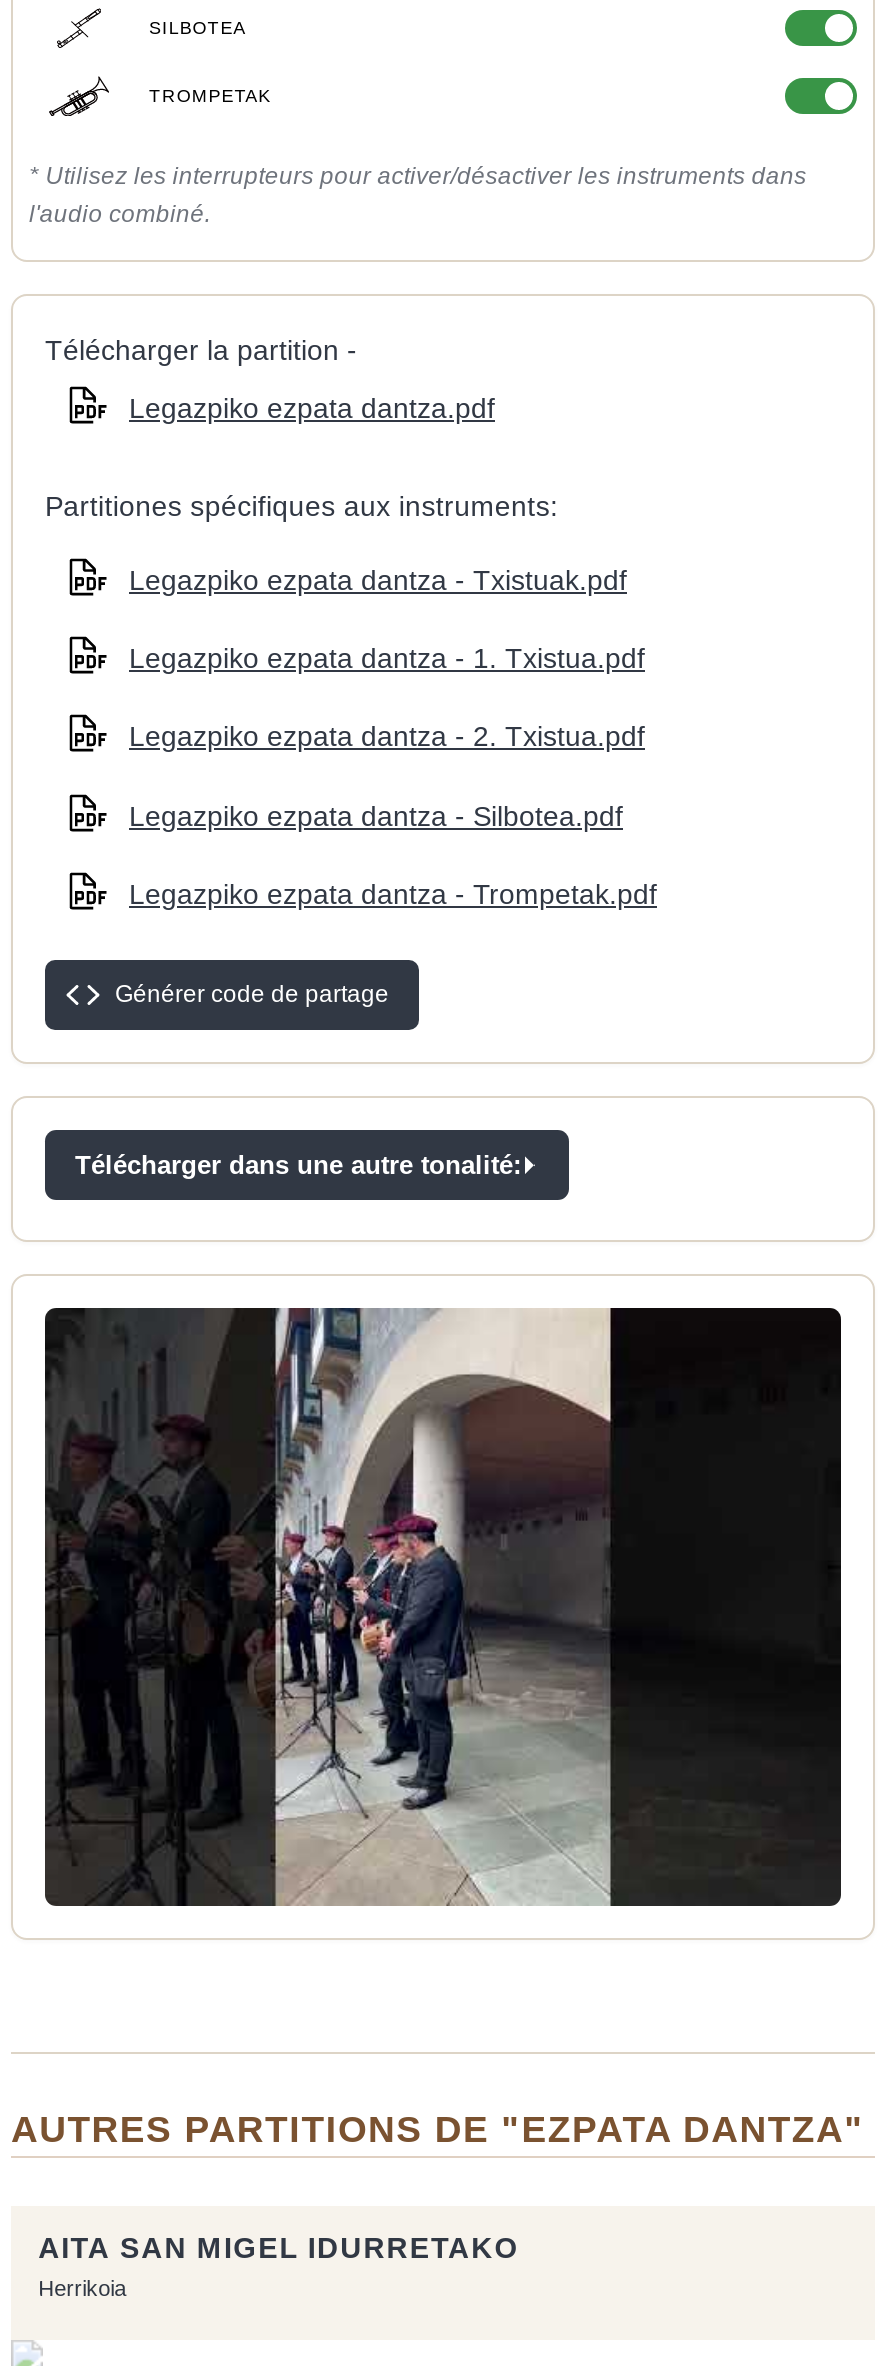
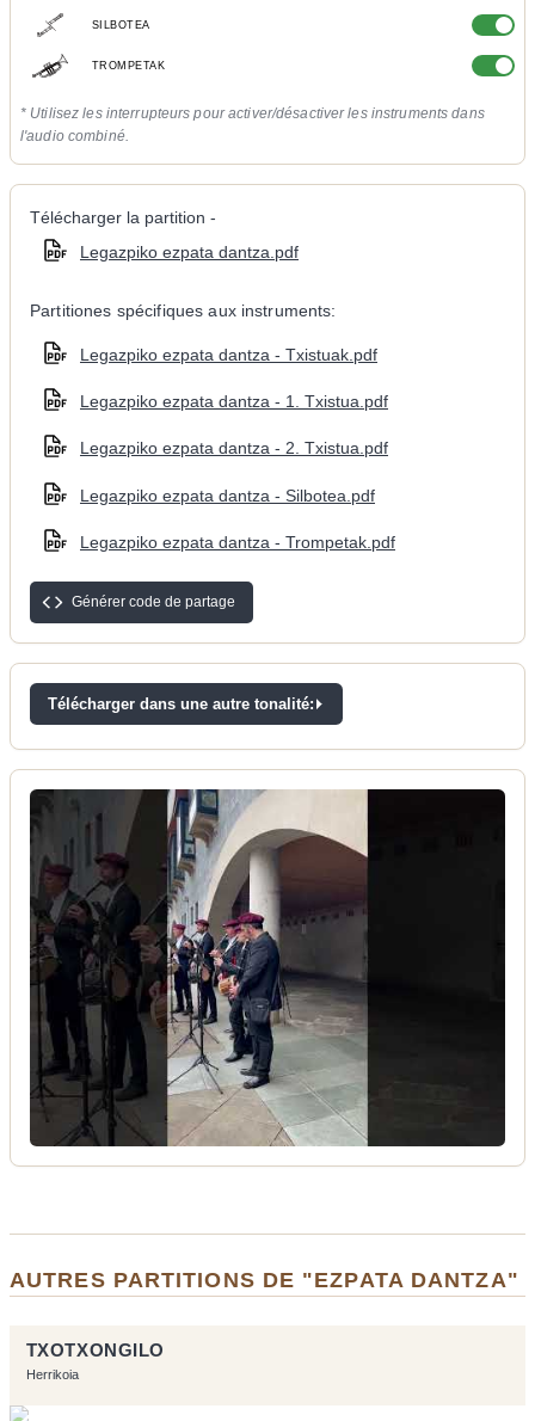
- AITA SAN MIGEL IDURRETAKO
+ TXOTXONGILO
